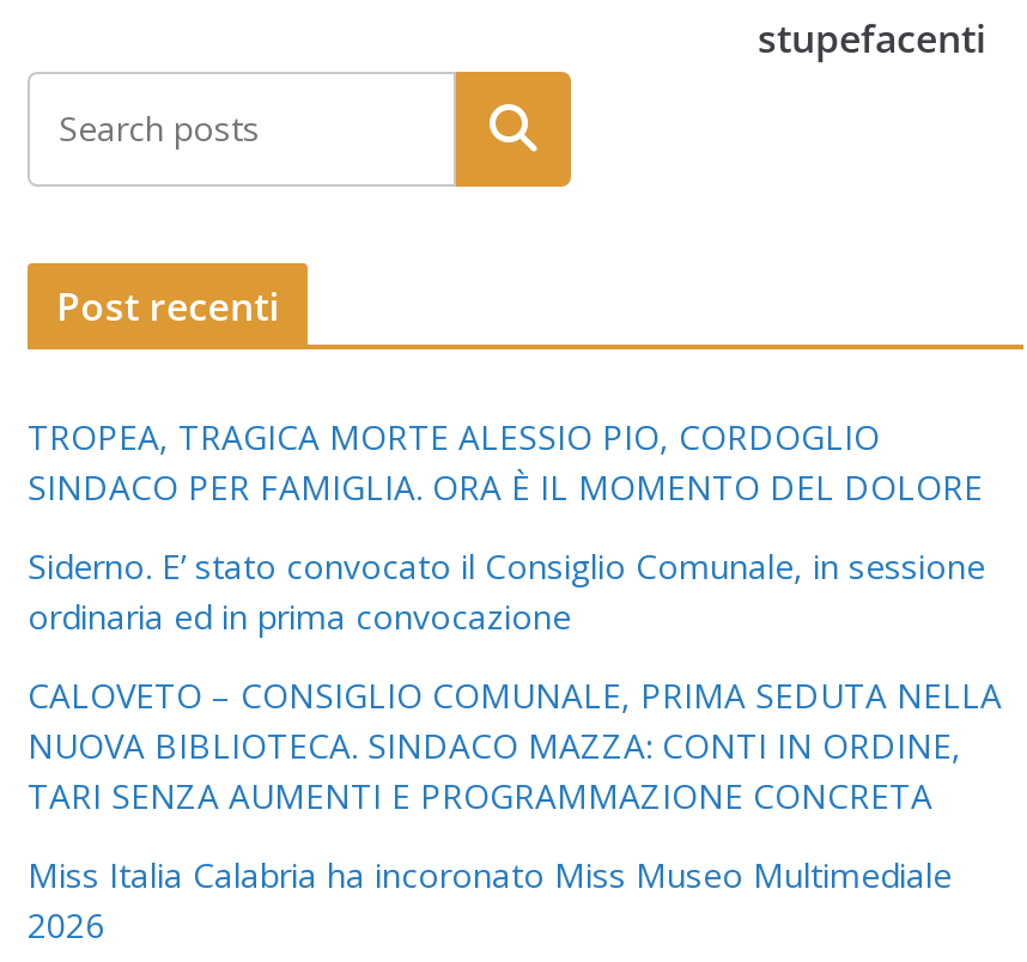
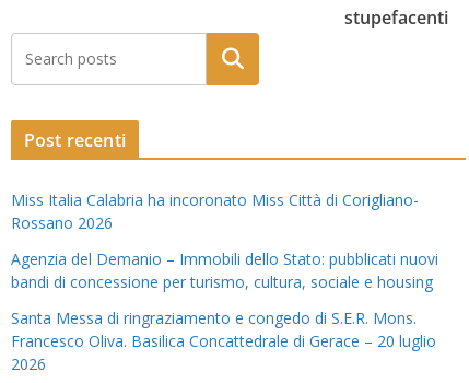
- TROPEA, TRAGICA MORTE ALESSIO PIO, CORDOGLIO
- SINDACO PER FAMIGLIA. ORA È IL MOMENTO DEL DOLORE
- Siderno. E’ stato convocato il Consiglio Comunale, in sessione
- ordinaria ed in prima convocazione
- CALOVETO – CONSIGLIO COMUNALE, PRIMA SEDUTA NELLA
- NUOVA BIBLIOTECA. SINDACO MAZZA: CONTI IN ORDINE,
- TARI SENZA AUMENTI E PROGRAMMAZIONE CONCRETA
- Miss Italia Calabria ha incoronato Miss Museo Multimediale
+ Miss Italia Calabria ha incoronato Miss Città di Corigliano-
+ Rossano 2026
+ Agenzia del Demanio – Immobili dello Stato: pubblicati nuovi
+ bandi di concessione per turismo, cultura, sociale e housing
+ Santa Messa di ringraziamento e congedo di S.E.R. Mons.
+ Francesco Oliva. Basilica Concattedrale di Gerace – 20 luglio
